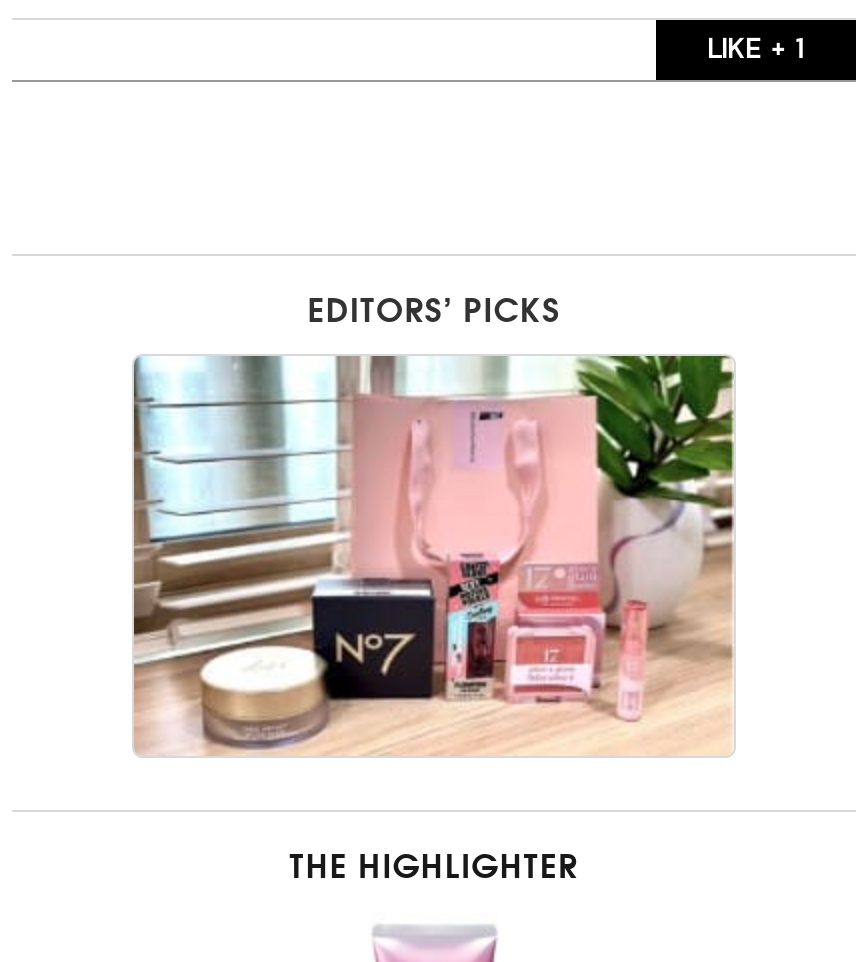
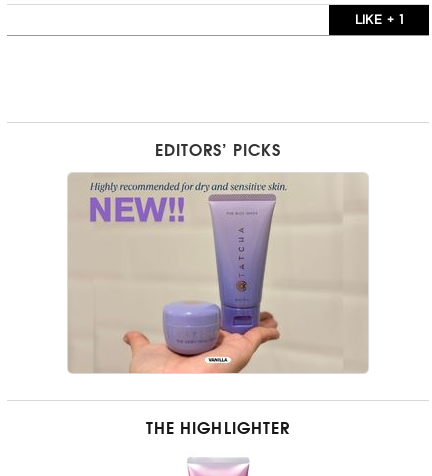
- [image]
+ [image]
